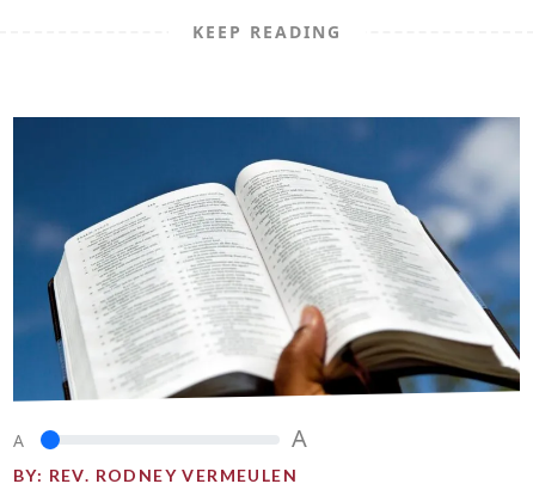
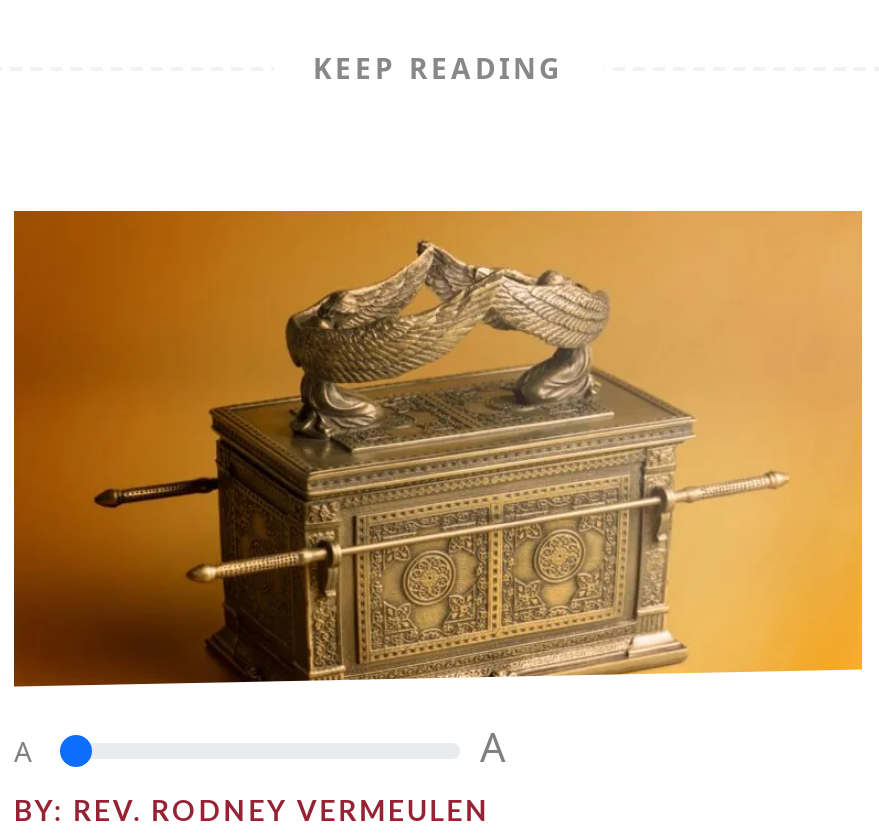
- [image]
+ [image]
